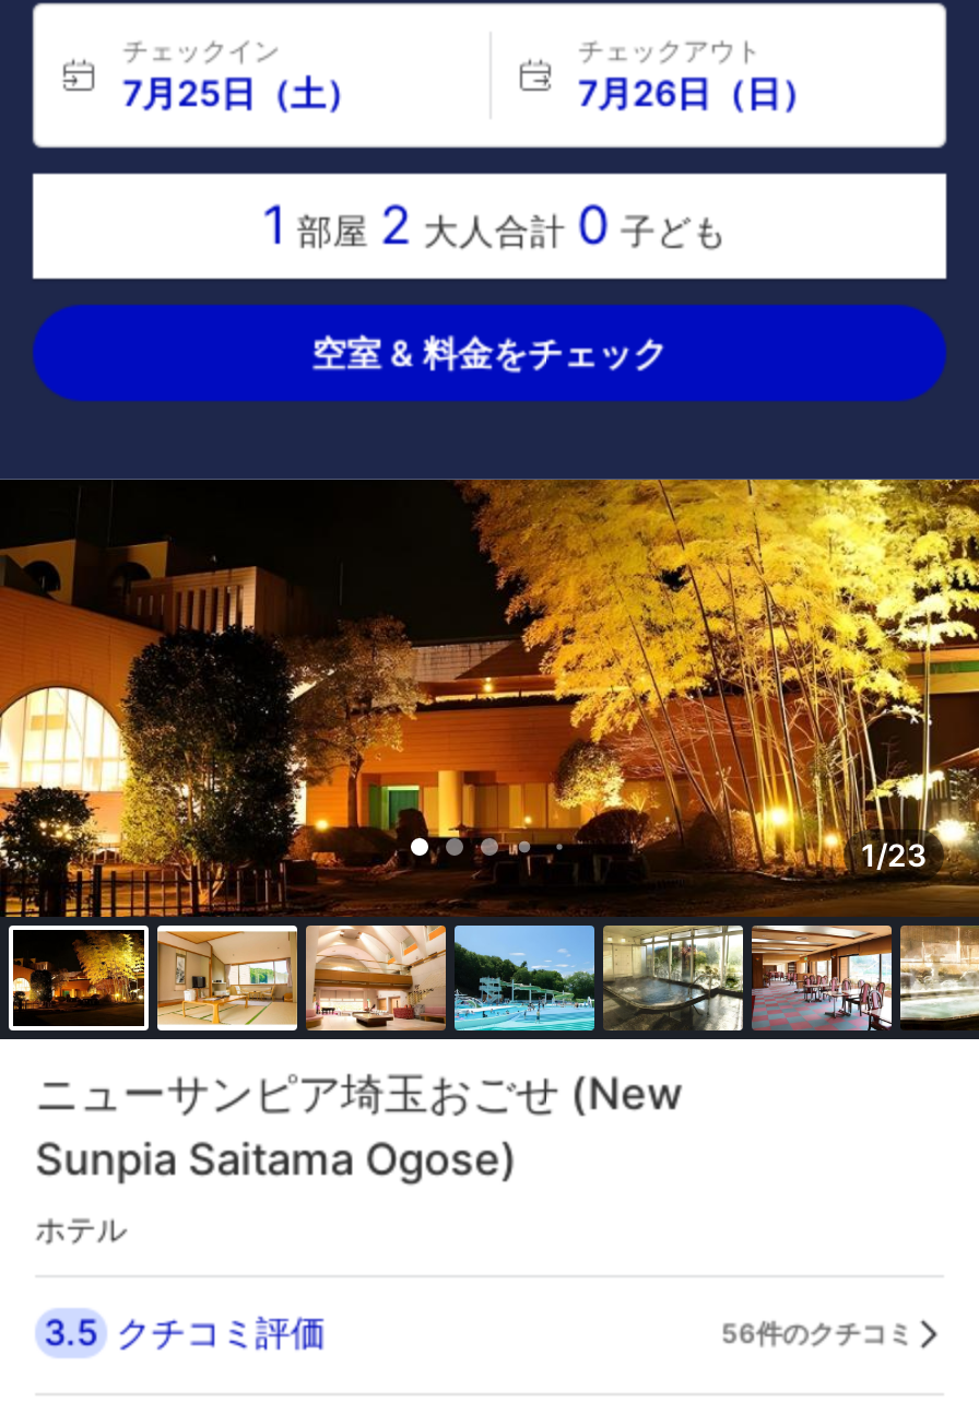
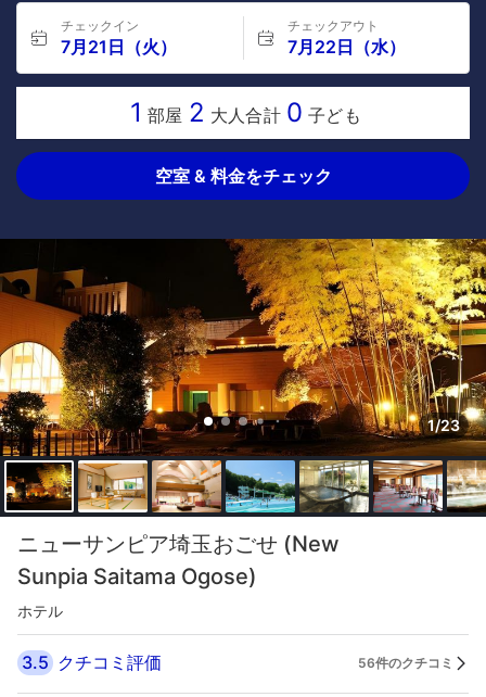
- 7月25日（土）
+ 7月21日（火）

- 7月26日（日）
+ 7月22日（水）
